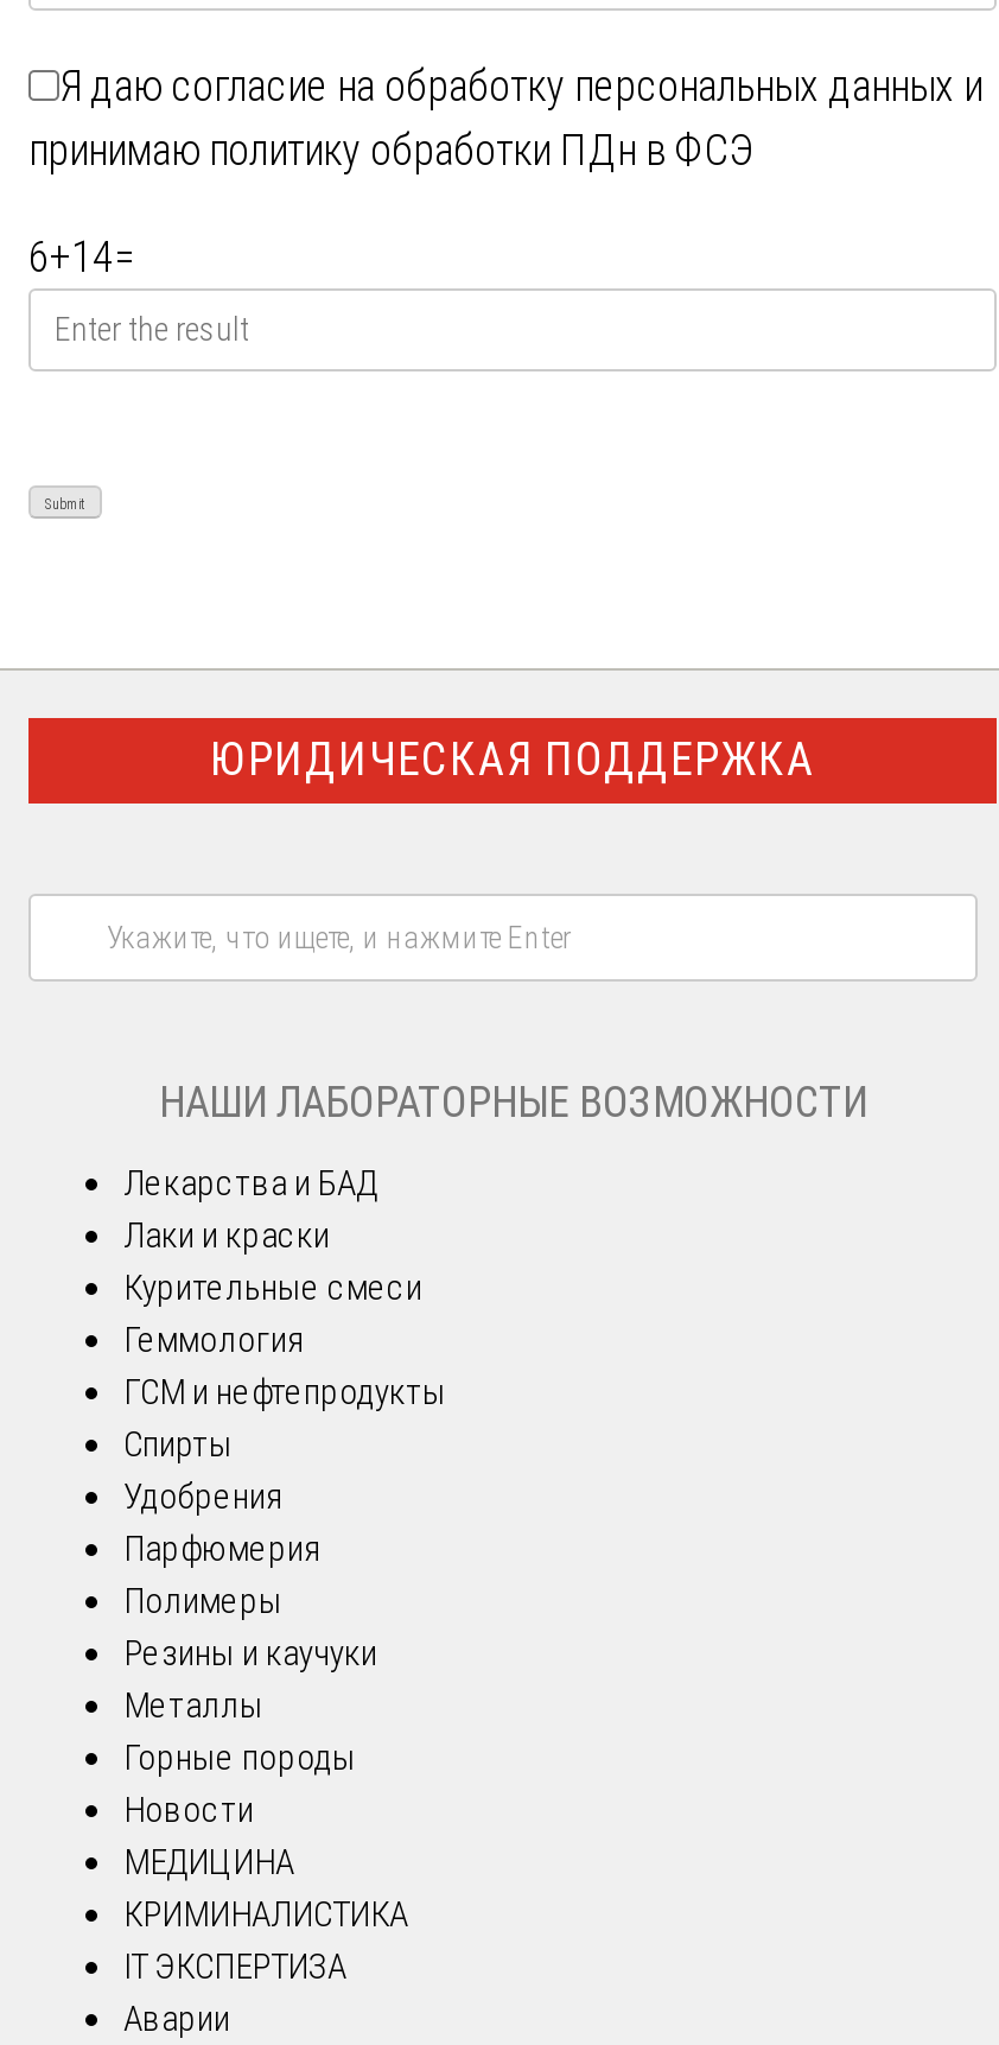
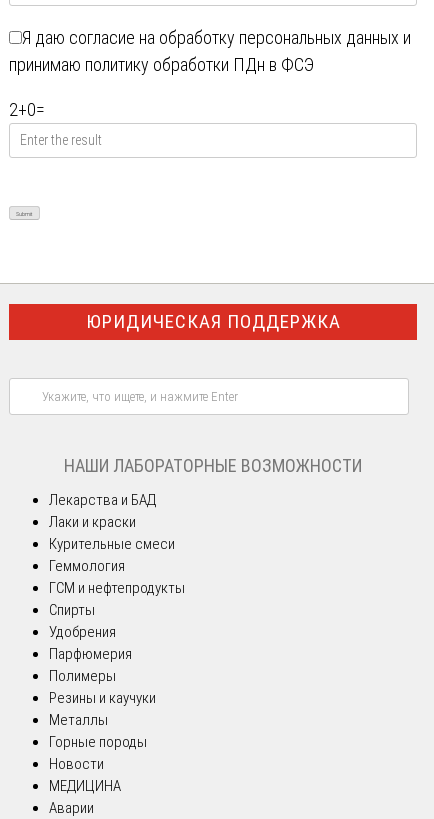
- 6+14=
+ 2+0=

- КРИМИНАЛИСТИКА
- IT ЭКСПЕРТИЗА
